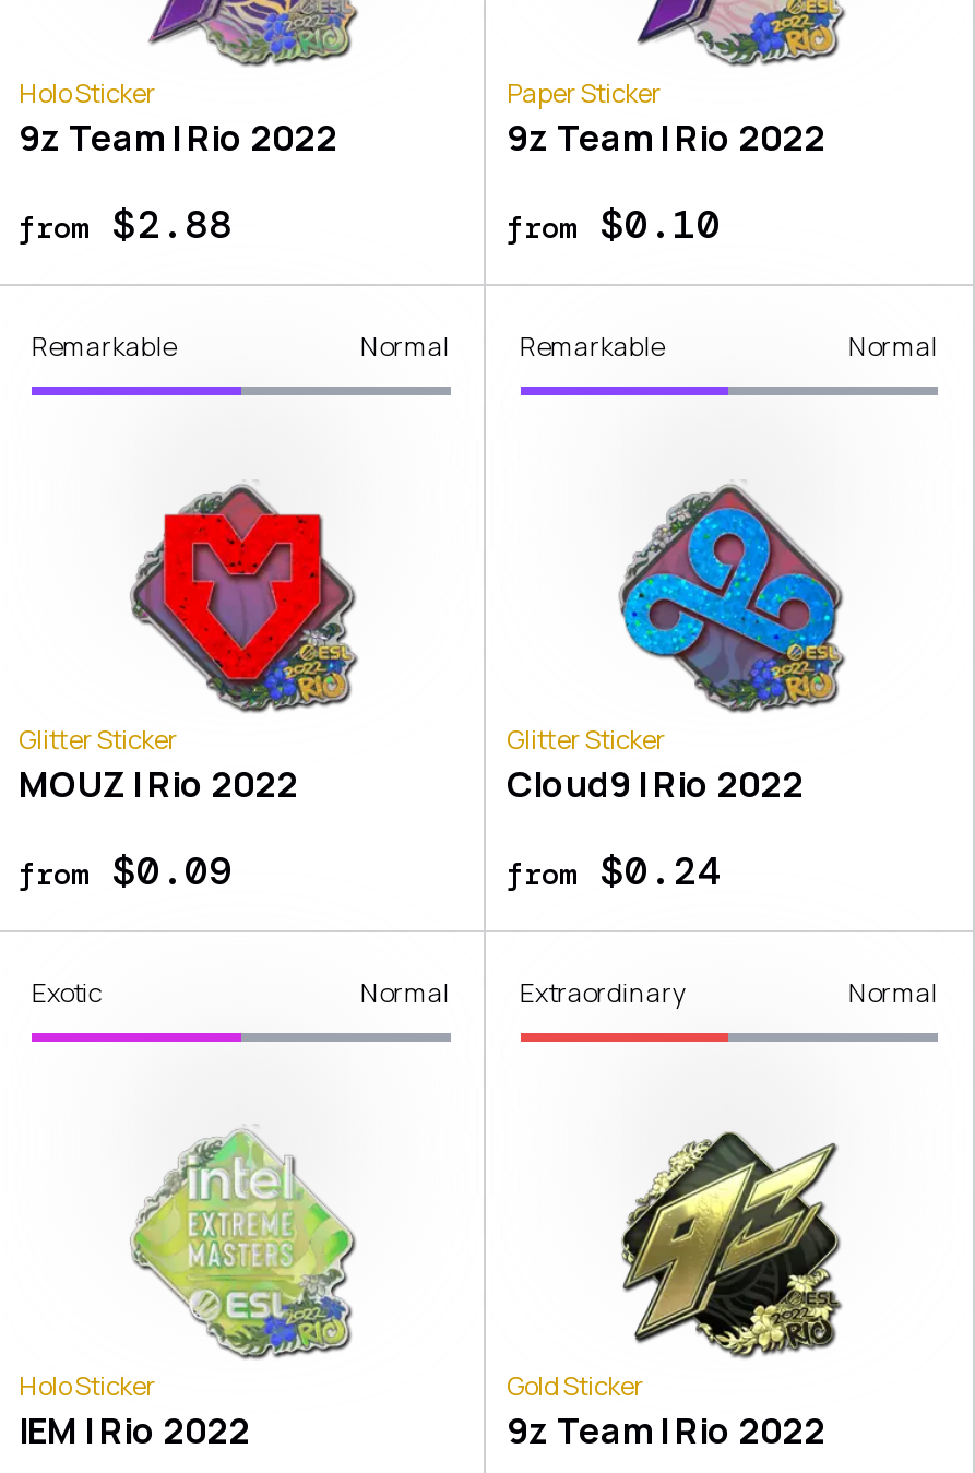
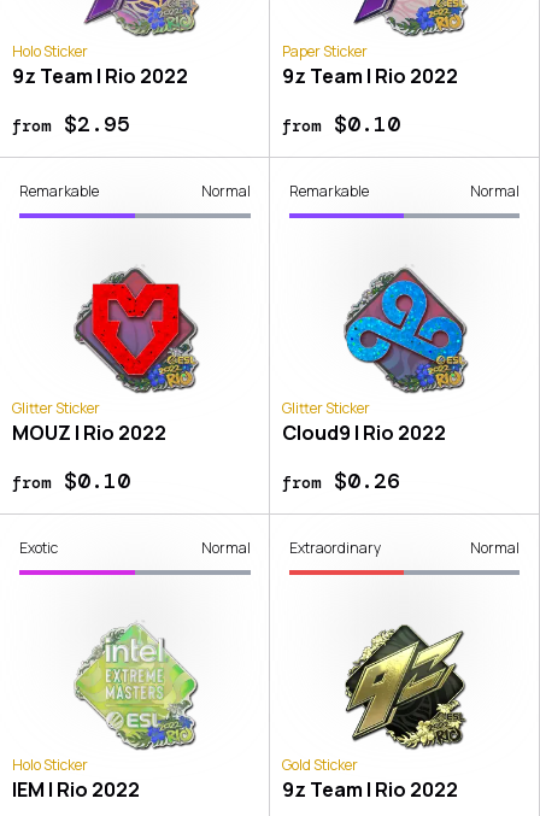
- from $2.88
+ from $2.95

- from $0.09
+ from $0.10

- from $0.24
+ from $0.26
